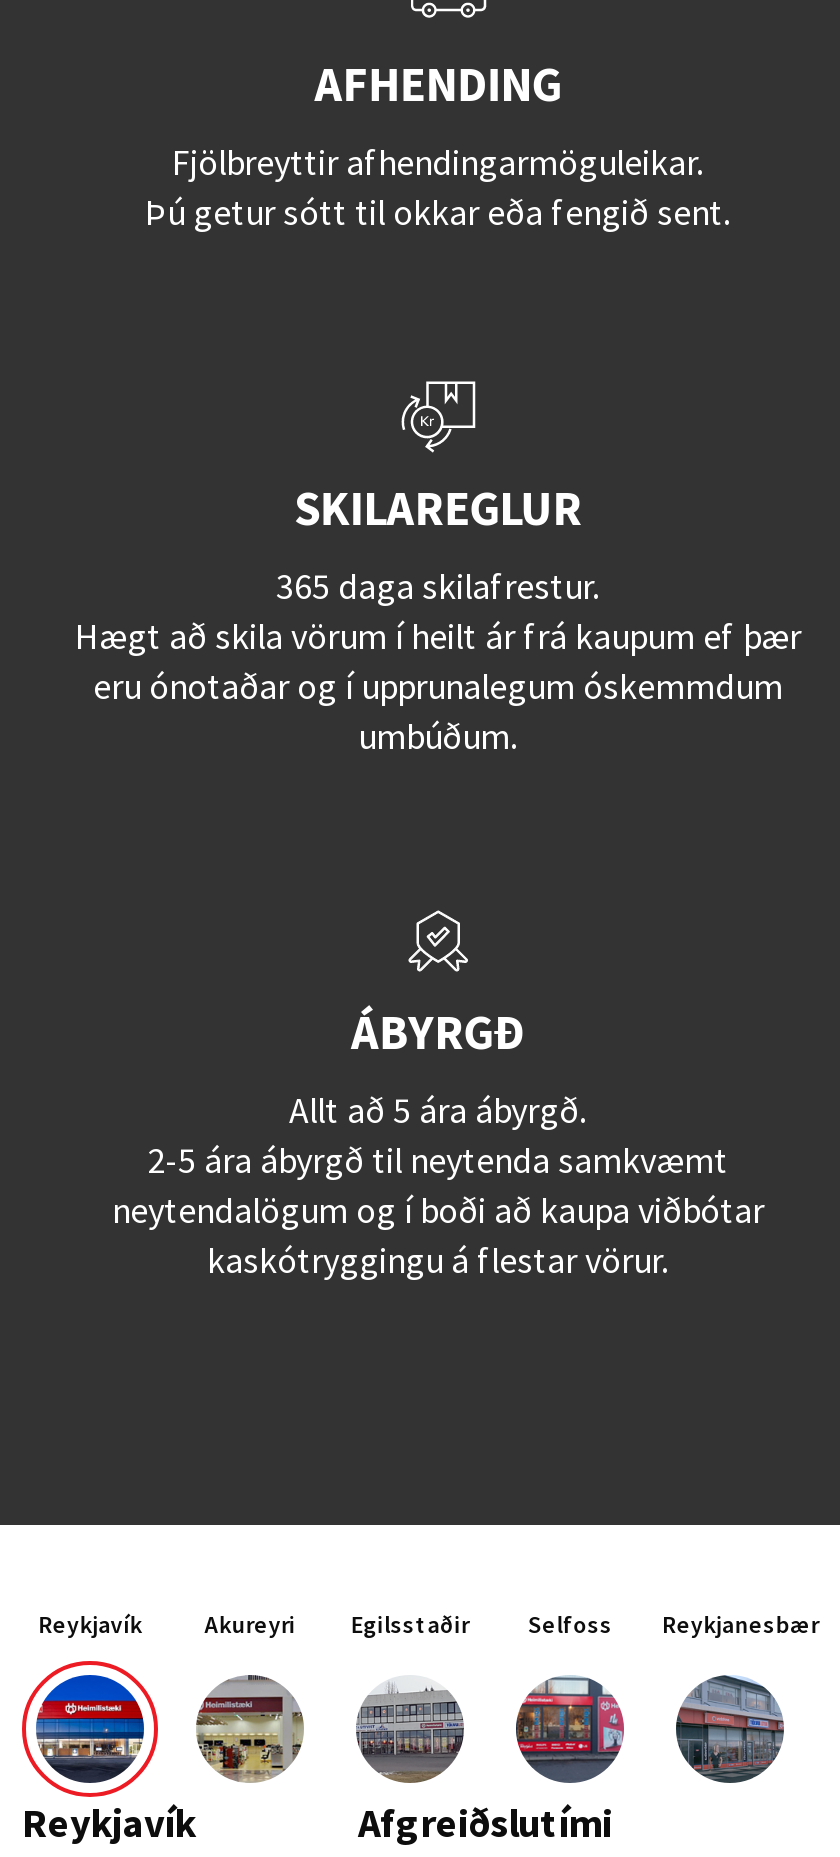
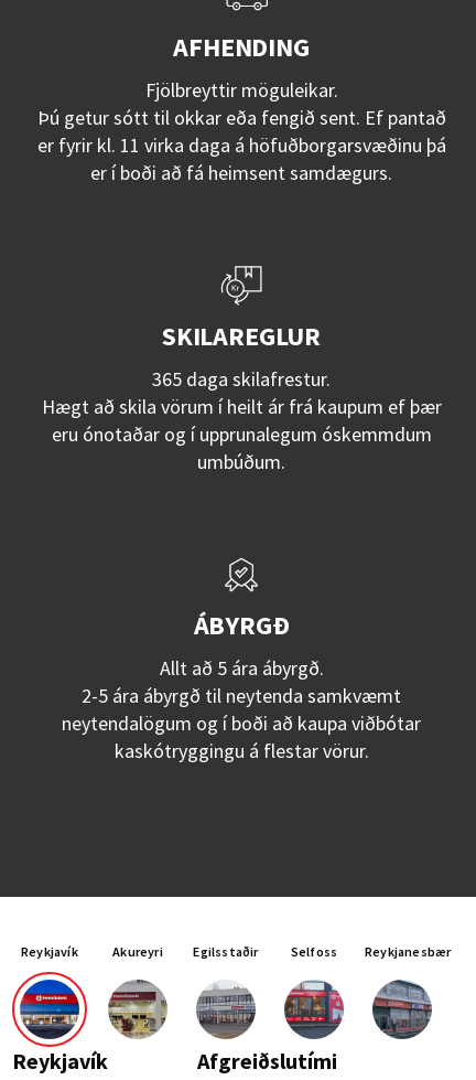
- Fjölbreyttir afhendingarmöguleikar.
- Þú getur sótt til okkar eða fengið sent.
+ Fjölbreyttir möguleikar.
+ Þú getur sótt til okkar eða fengið sent. Ef pantað
+ er fyrir kl. 11 virka daga á höfuðborgarsvæðinu þá
+ er í boði að fá heimsent samdægurs.
